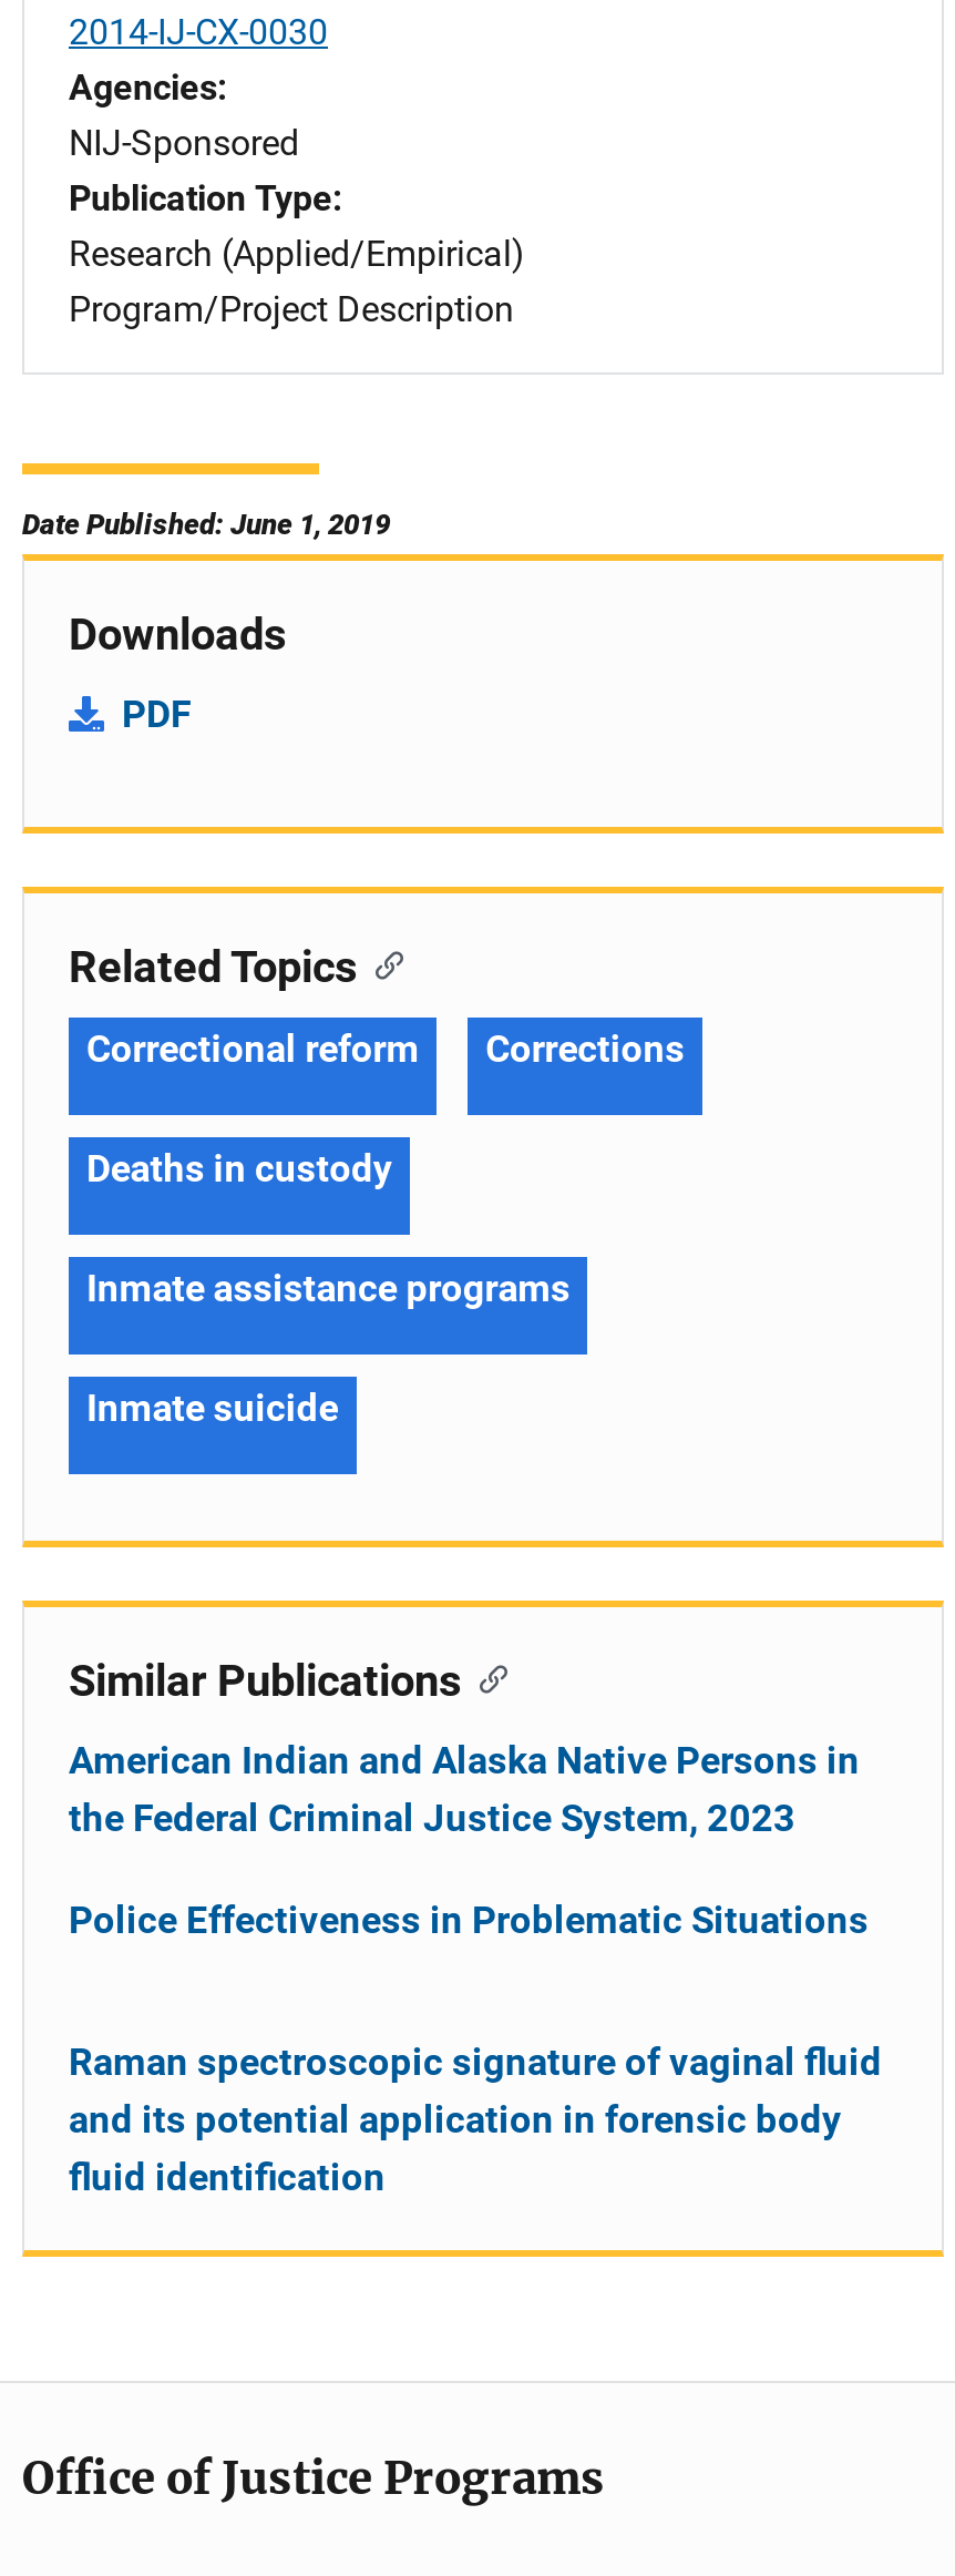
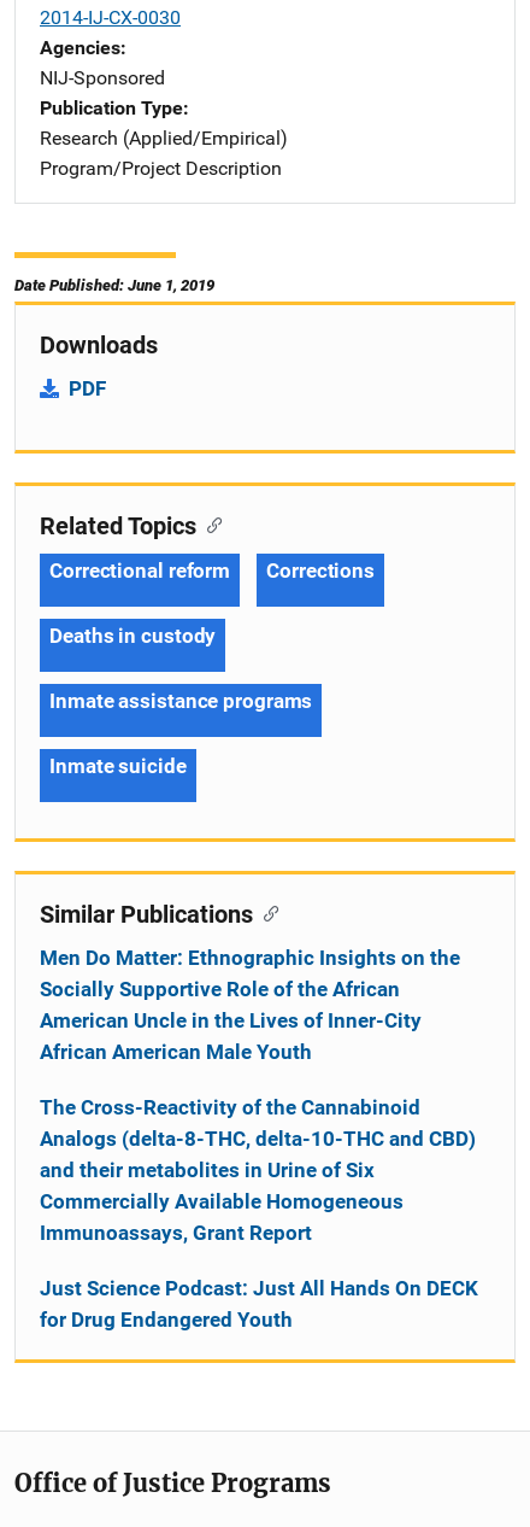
- American Indian and Alaska Native Persons in
- the Federal Criminal Justice System, 2023
+ Men Do Matter: Ethnographic Insights on the
+ Socially Supportive Role of the African
+ American Uncle in the Lives of Inner-City
+ African American Male Youth

- Police Effectiveness in Problematic Situations
+ The Cross-Reactivity of the Cannabinoid
+ Analogs (delta-8-THC, delta-10-THC and CBD)
+ and their metabolites in Urine of Six
+ Commercially Available Homogeneous
+ Immunoassays, Grant Report

- Raman spectroscopic signature of vaginal fluid
- and its potential application in forensic body
- fluid identification
+ Just Science Podcast: Just All Hands On DECK
+ for Drug Endangered Youth
